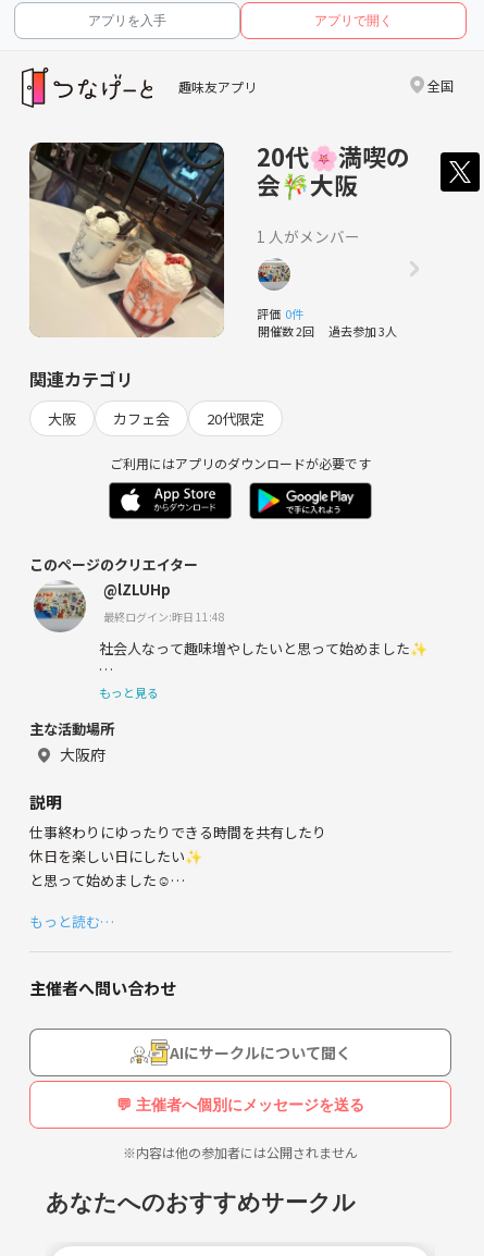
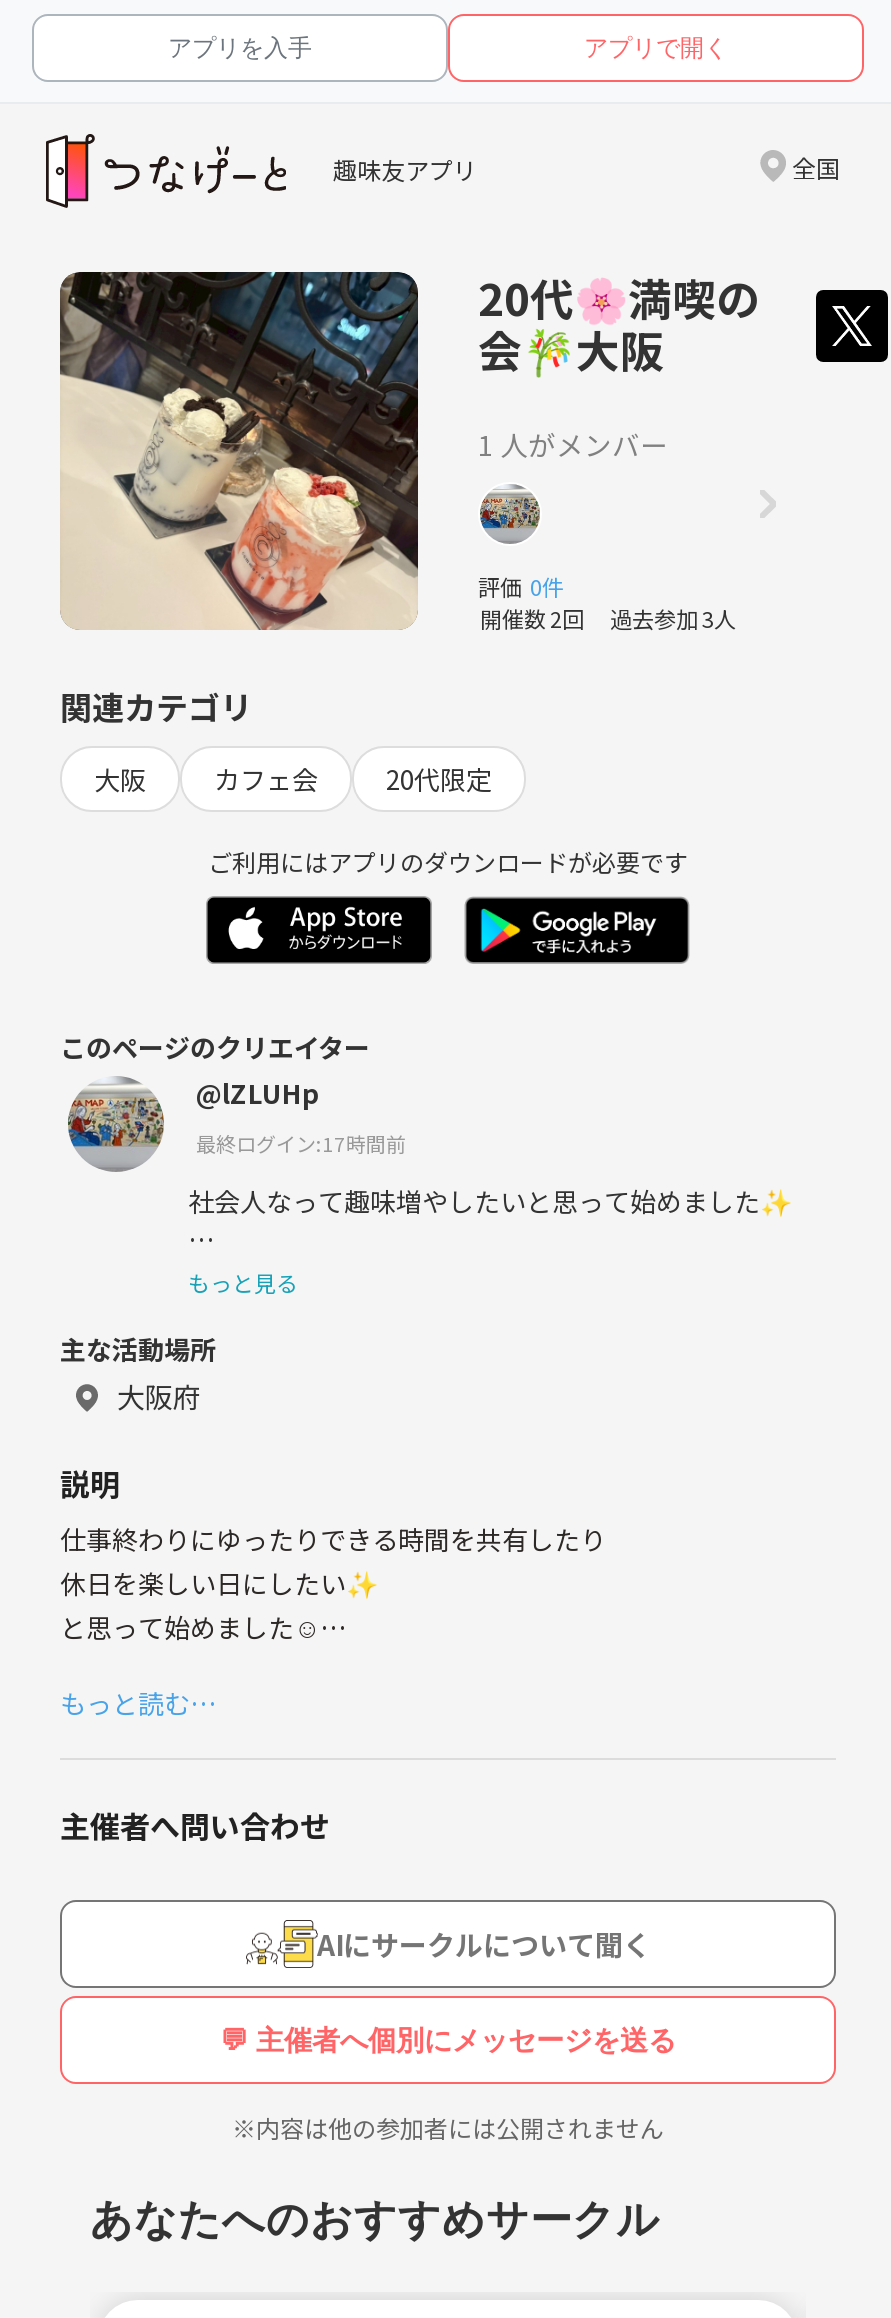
- 最終ログイン:昨日 11:48
+ 最終ログイン:17時間前
